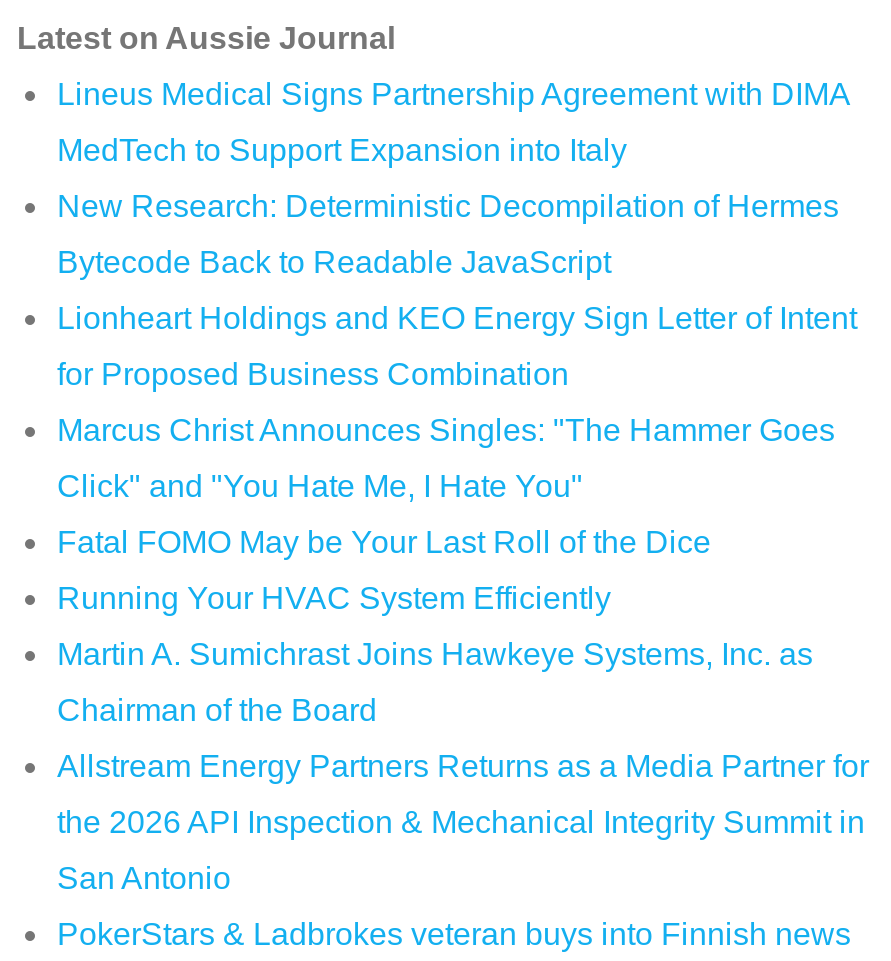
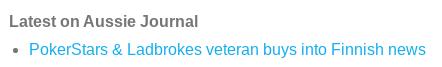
- Lineus Medical Signs Partnership Agreement with DIMA
- MedTech to Support Expansion into Italy
- New Research: Deterministic Decompilation of Hermes
- Bytecode Back to Readable JavaScript
- Lionheart Holdings and KEO Energy Sign Letter of Intent
- for Proposed Business Combination
- Marcus Christ Announces Singles: "The Hammer Goes
- Click" and "You Hate Me, I Hate You"
- Fatal FOMO May be Your Last Roll of the Dice
- Running Your HVAC System Efficiently
- Martin A. Sumichrast Joins Hawkeye Systems, Inc. as
- Chairman of the Board
- Allstream Energy Partners Returns as a Media Partner for
- the 2026 API Inspection & Mechanical Integrity Summit in
- San Antonio
